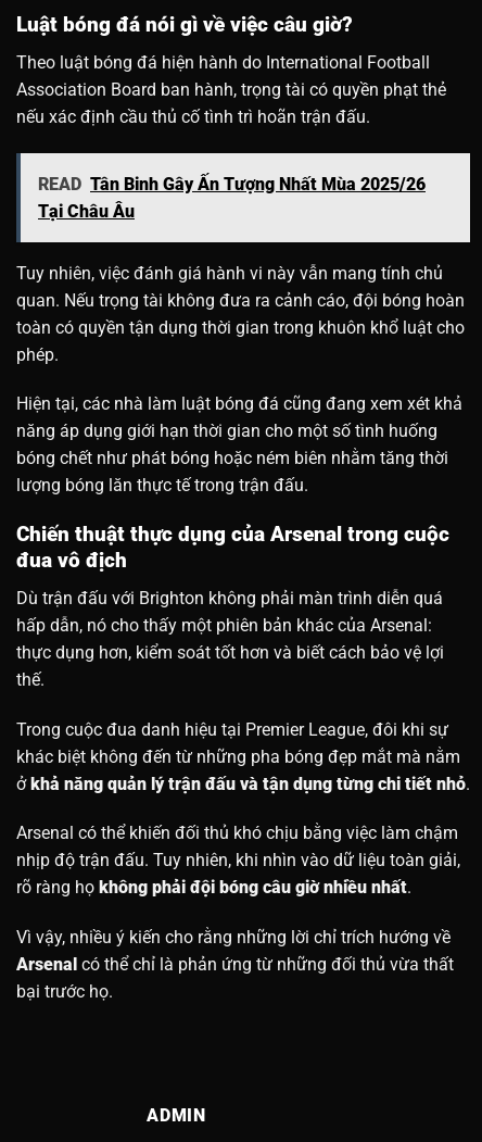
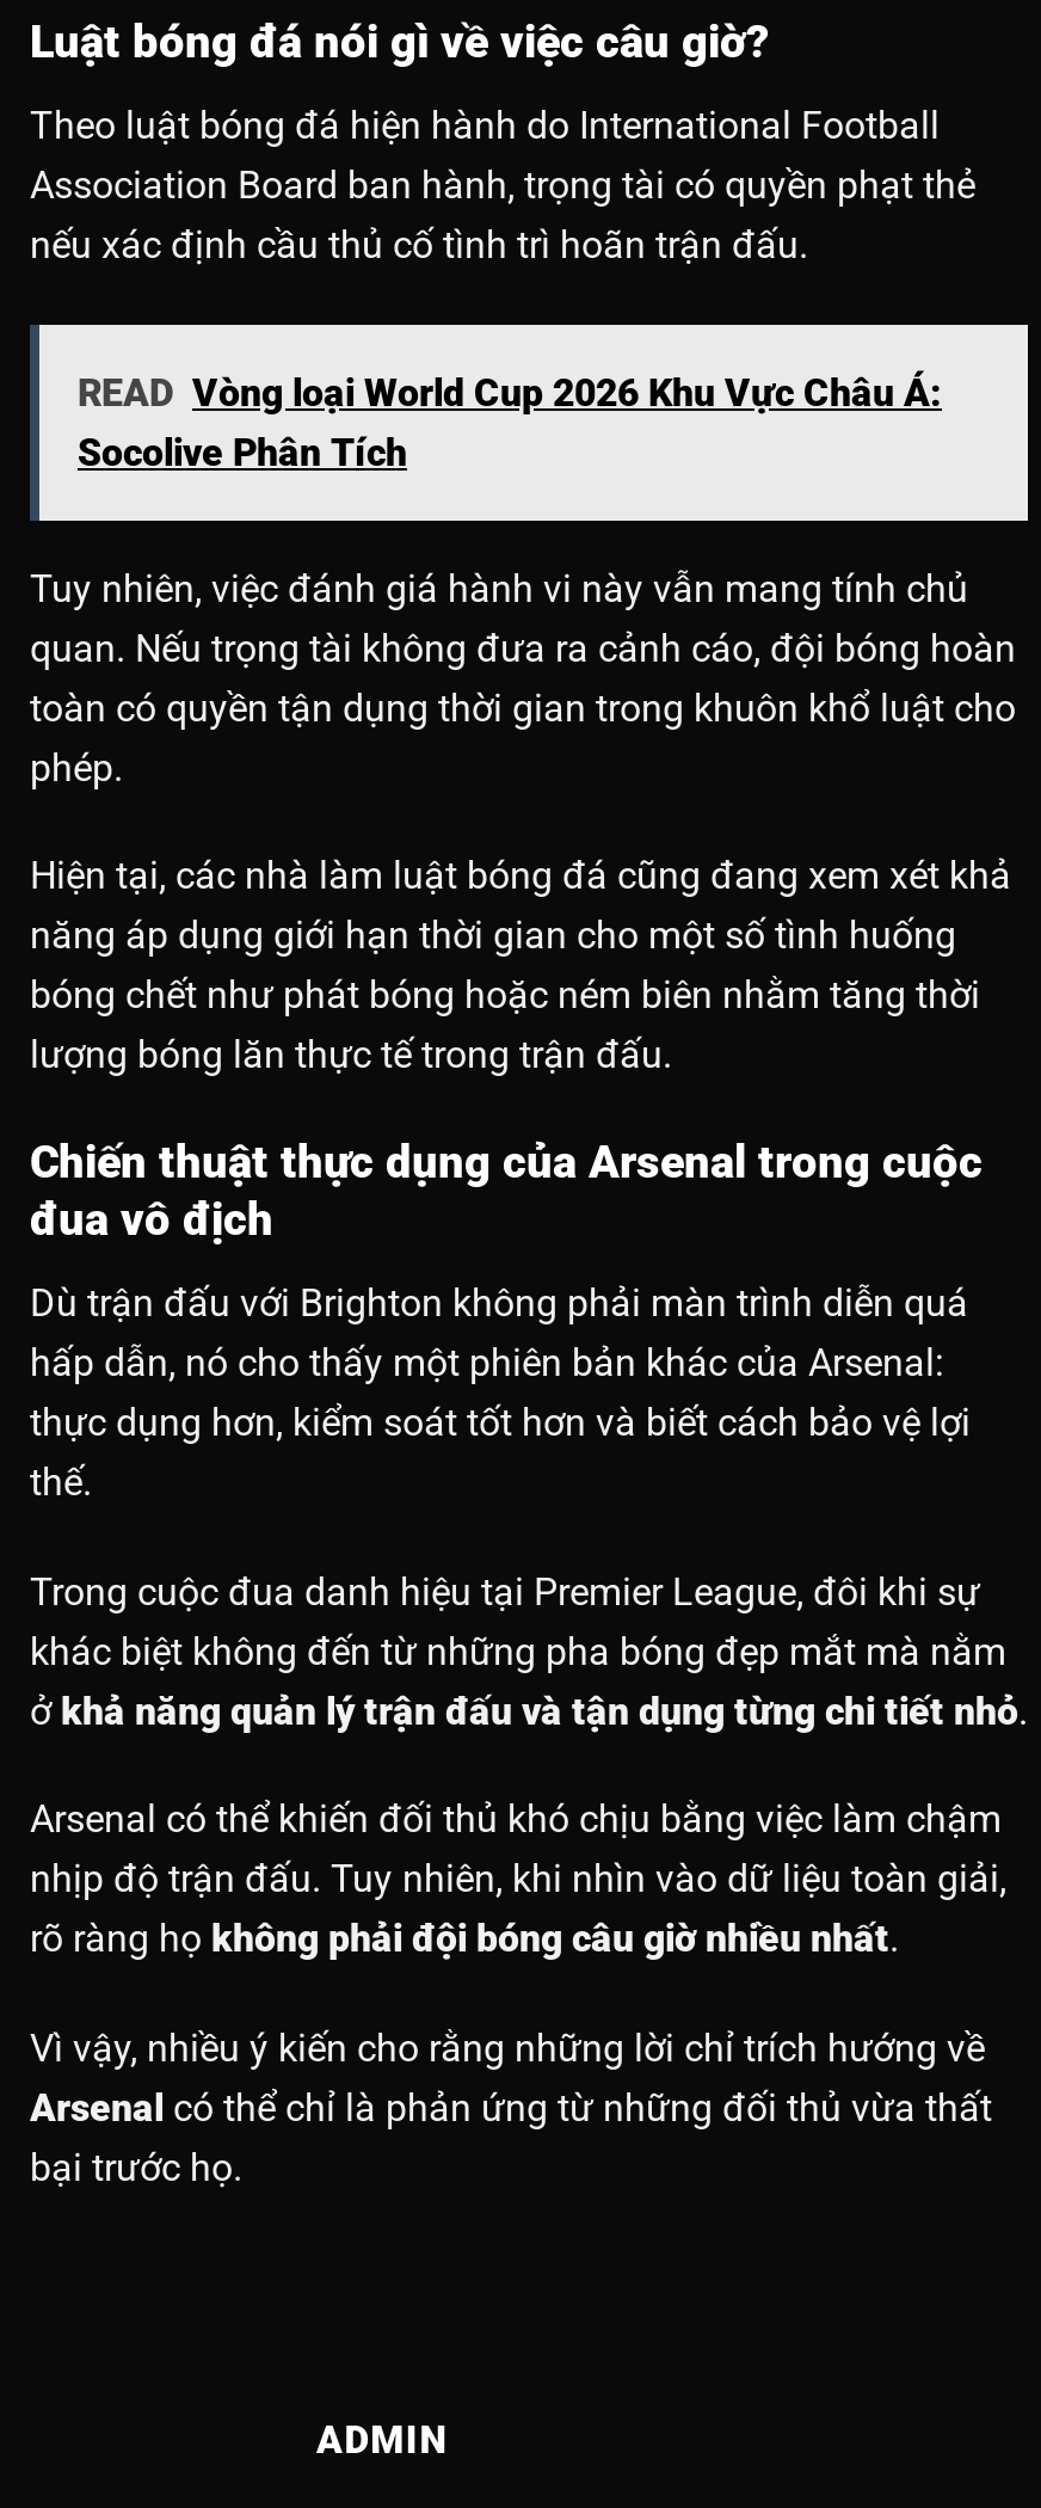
- READ Tân Binh Gây Ấn Tượng Nhất Mùa 2025/26
- Tại Châu Âu
+ READ Vòng loại World Cup 2026 Khu Vực Châu Á:
+ Socolive Phân Tích
